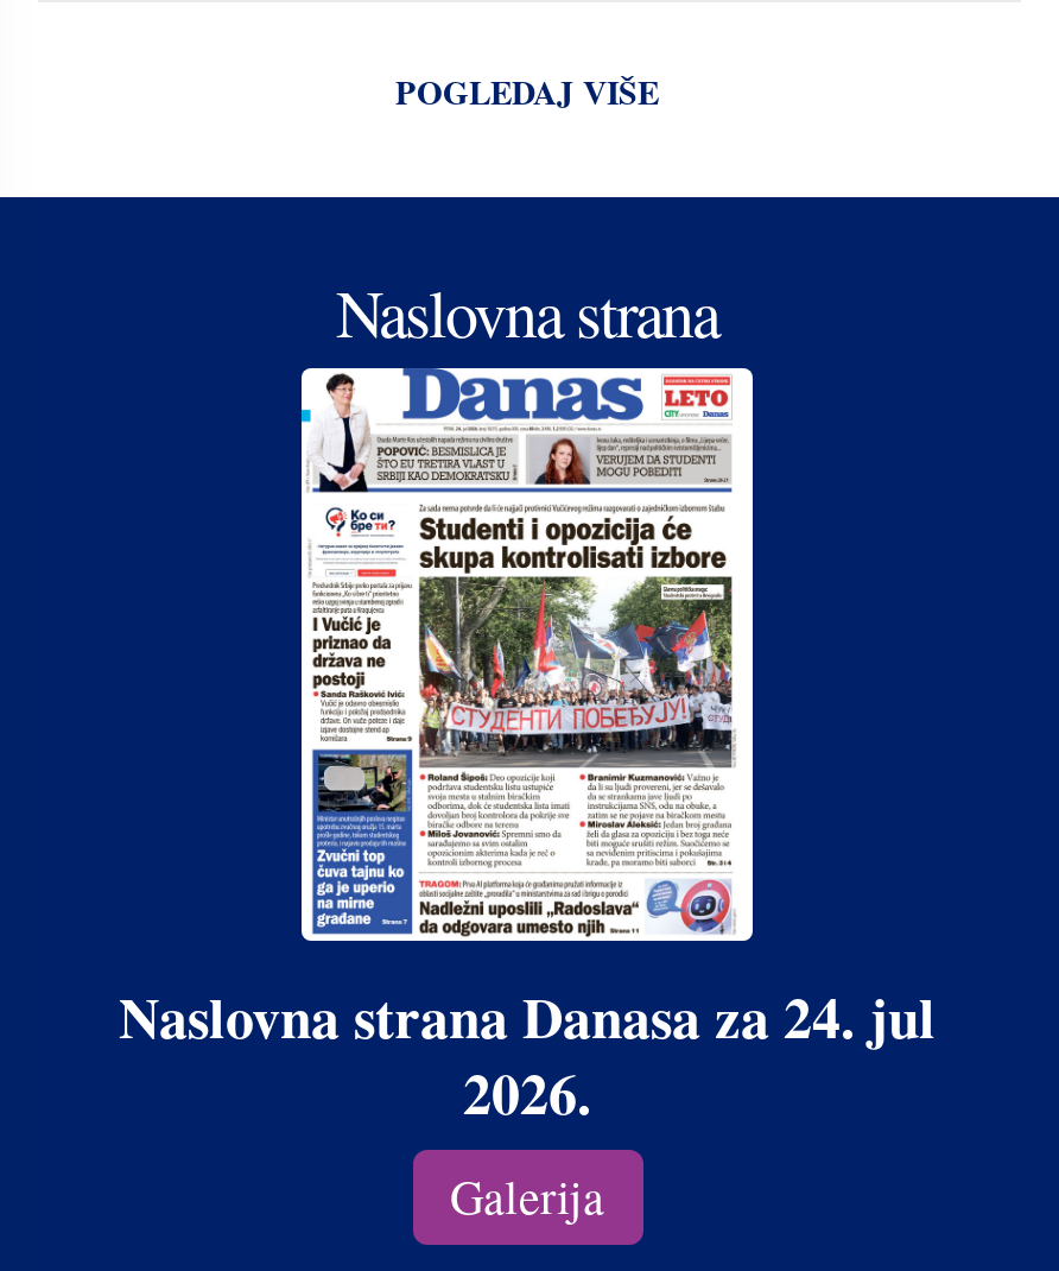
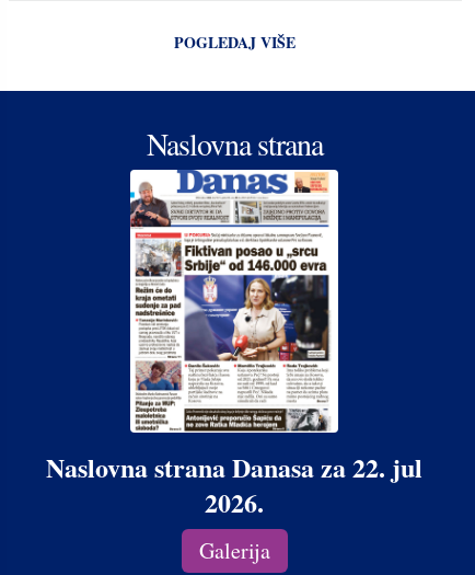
- [image]
- Naslovna strana Danasa za 24. jul
+ [image]
+ Naslovna strana Danasa za 22. jul
